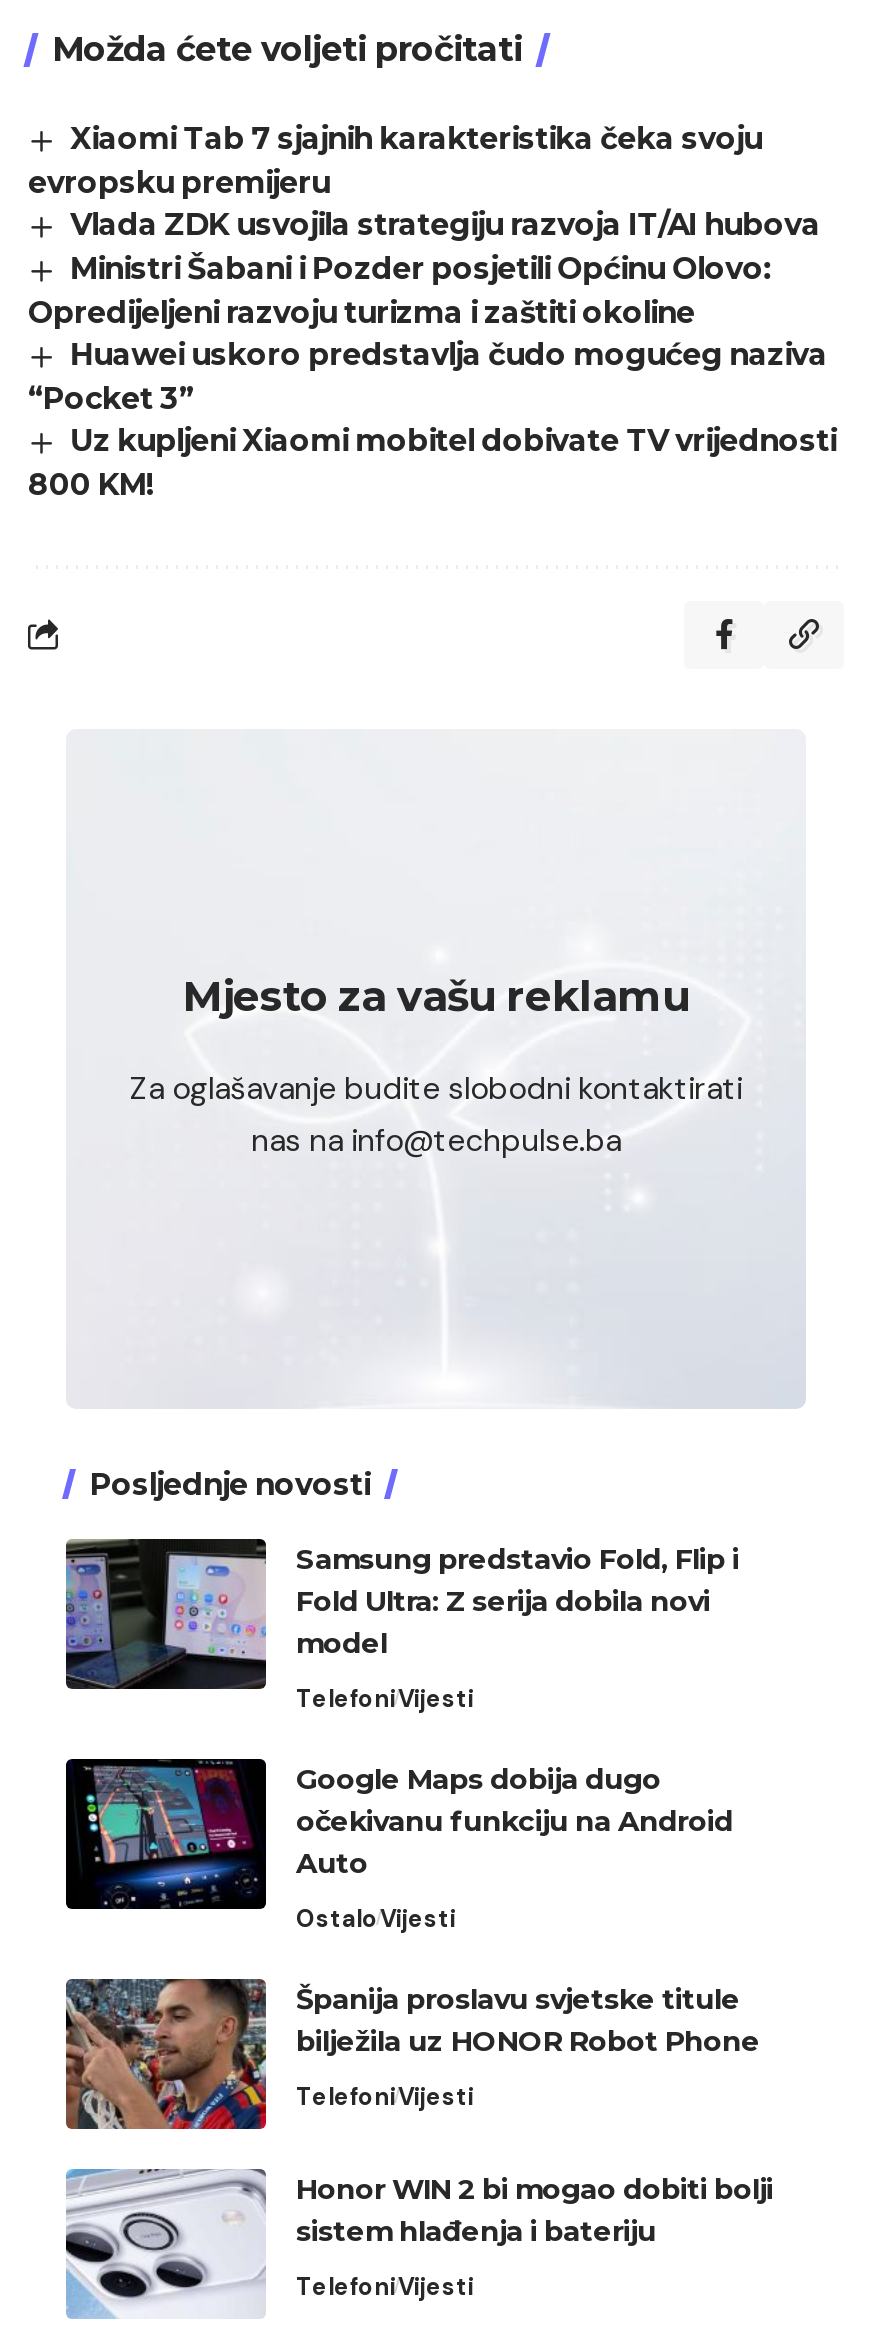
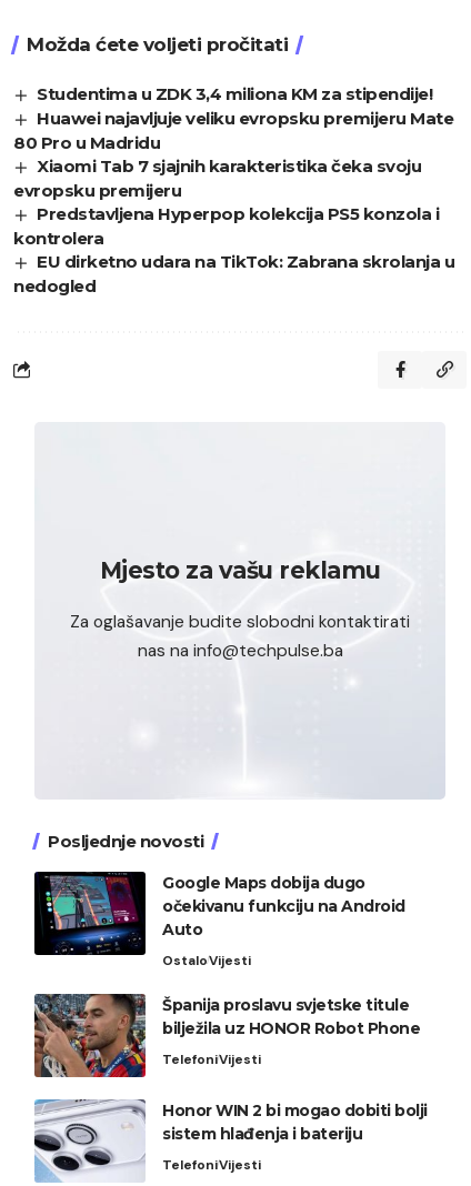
+ Studentima u ZDK 3,4 miliona KM za stipendije!
+ Huawei najavljuje veliku evropsku premijeru Mate
+ 80 Pro u Madridu

moved down: Xiaomi Tab 7 sjajnih karakteristika čeka svoju | evropsku premijeru

- Vlada ZDK usvojila strategiju razvoja IT/AI hubova
- Ministri Šabani i Pozder posjetili Općinu Olovo:
- Opredijeljeni razvoju turizma i zaštiti okoline
- Huawei uskoro predstavlja čudo mogućeg naziva
- “Pocket 3”
- Uz kupljeni Xiaomi mobitel dobivate TV vrijednosti
- 800 KM!
+ Predstavljena Hyperpop kolekcija PS5 konzola i
+ kontrolera
+ EU dirketno udara na TikTok: Zabrana skrolanja u
+ nedogled

- [image]
- Samsung predstavio Fold, Flip i
- Fold Ultra: Z serija dobila novi
- model
- TelefoniVijesti
